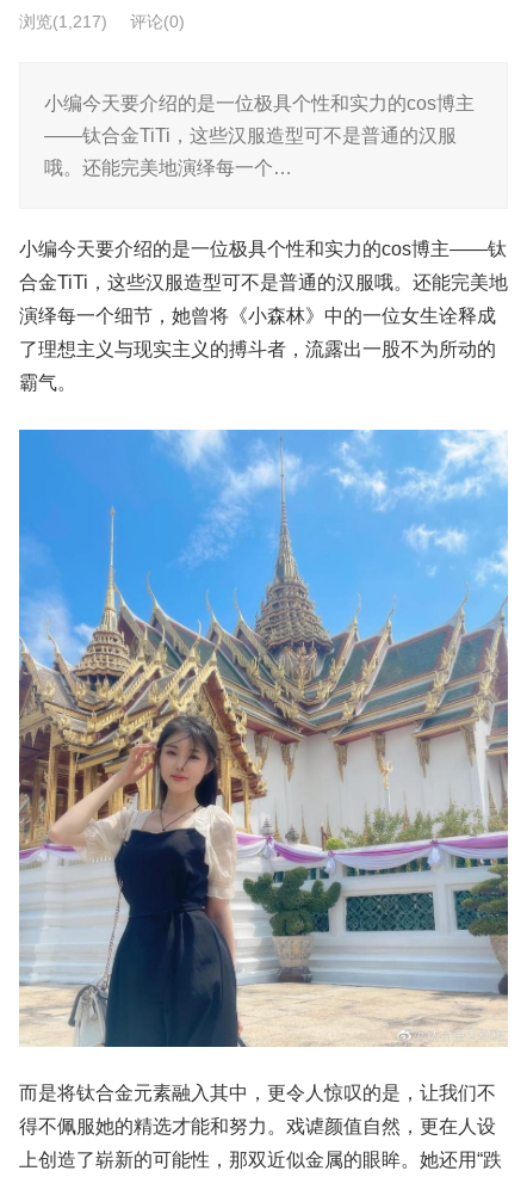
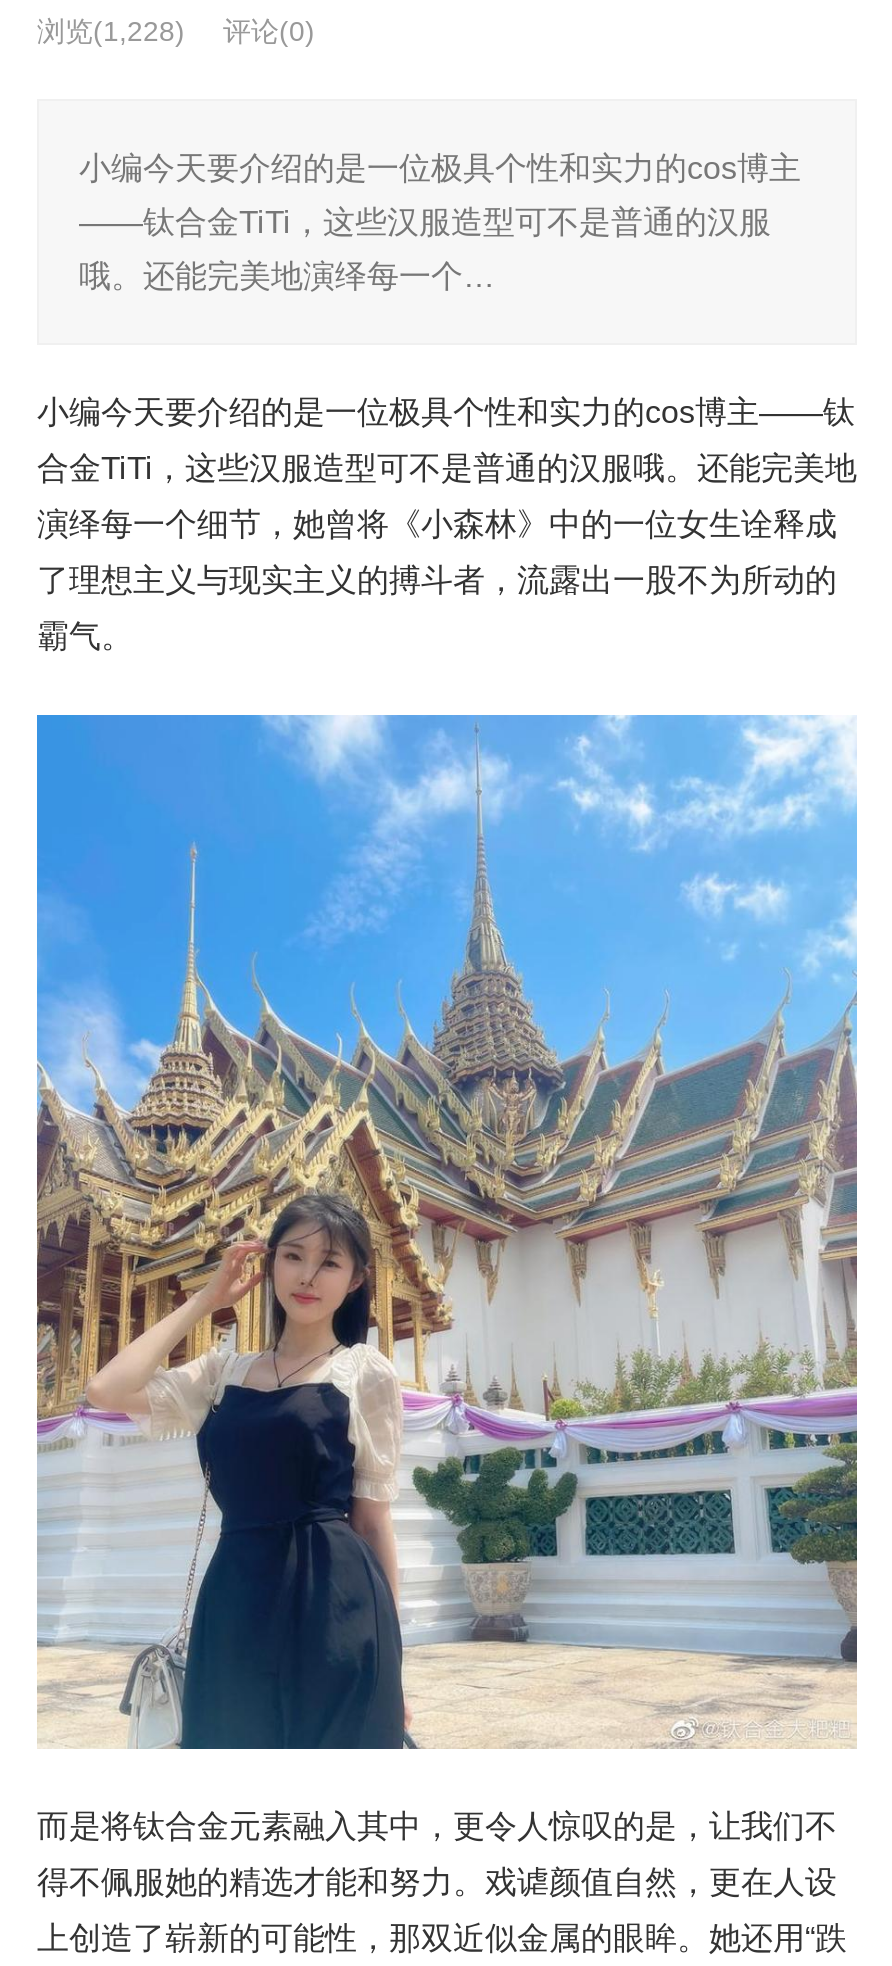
- 浏览(1,217) 评论(0)
+ 浏览(1,228) 评论(0)
